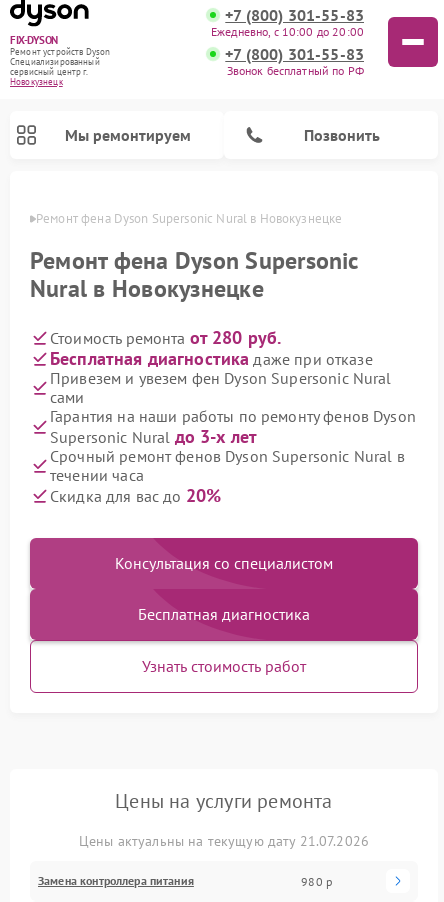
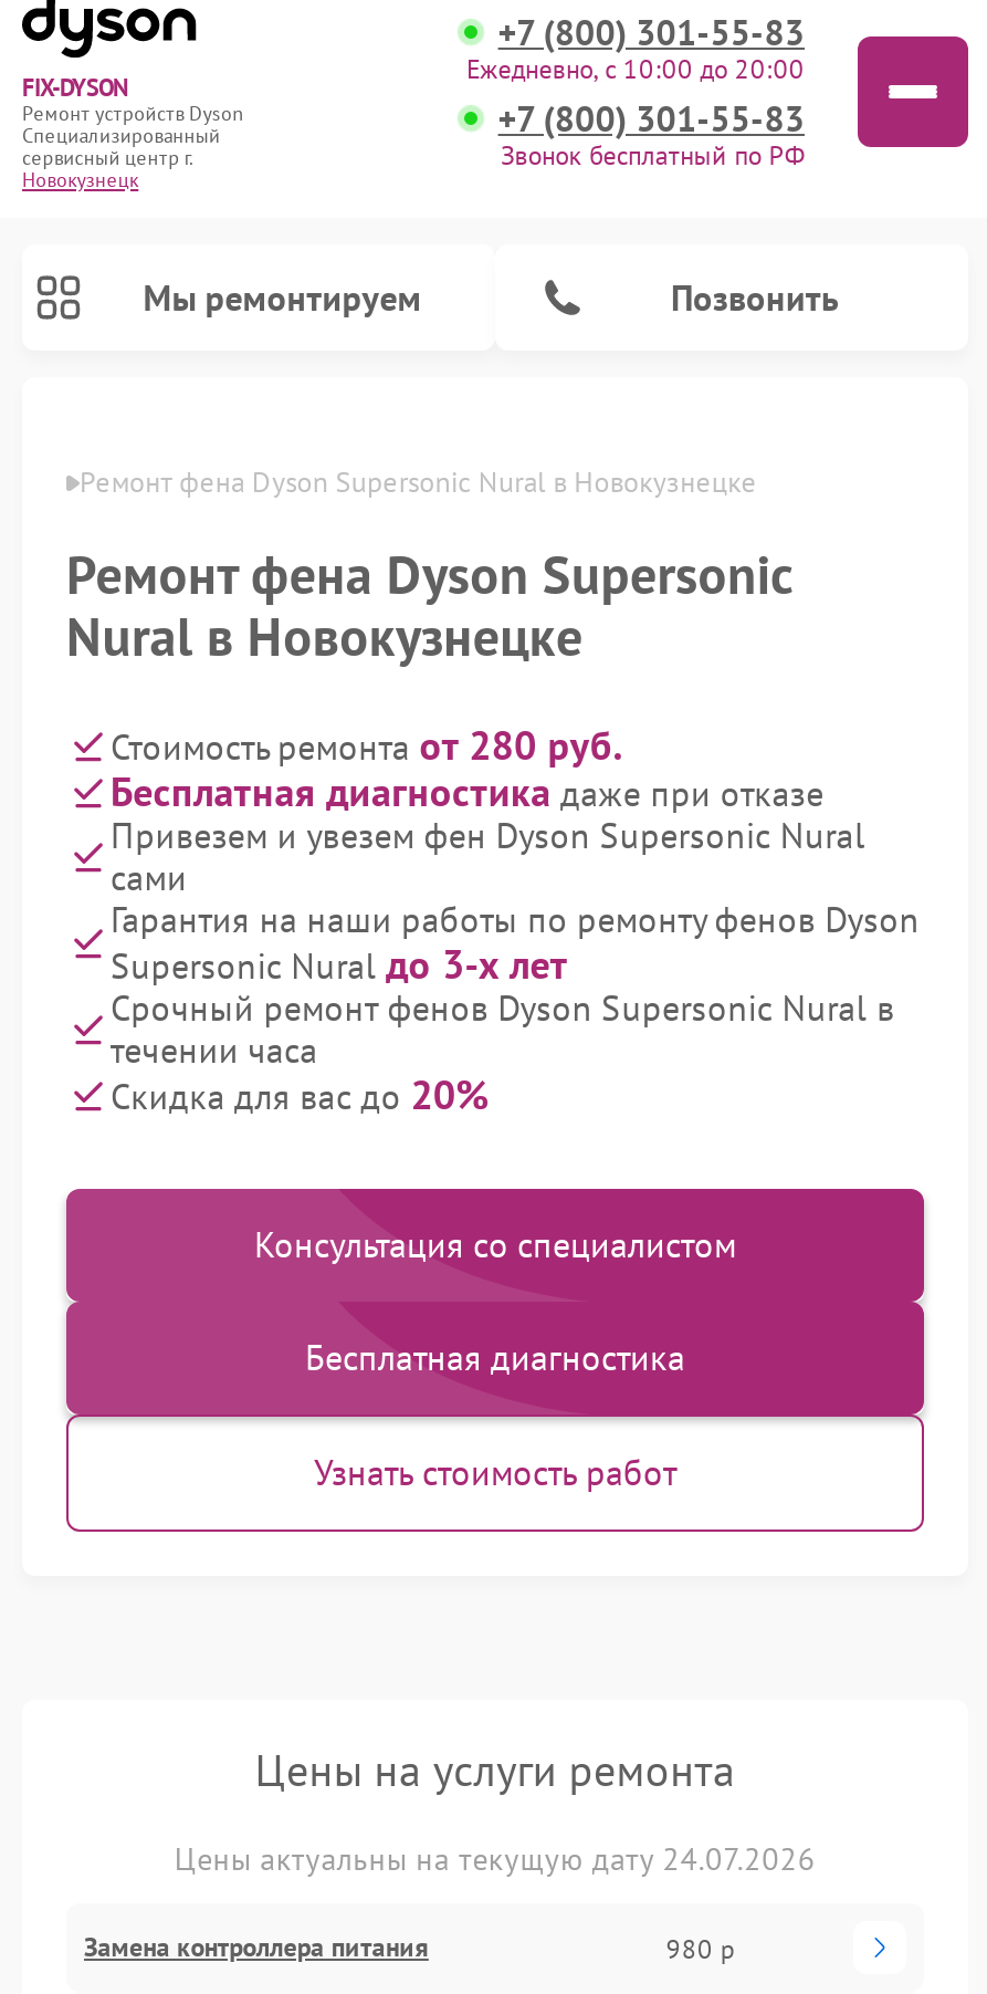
- Цены актуальны на текущую дату 21.07.2026
+ Цены актуальны на текущую дату 24.07.2026
